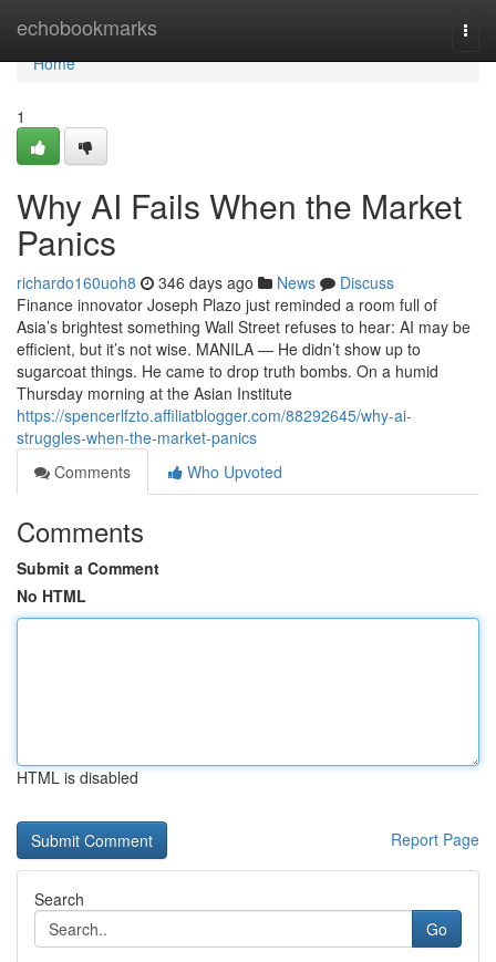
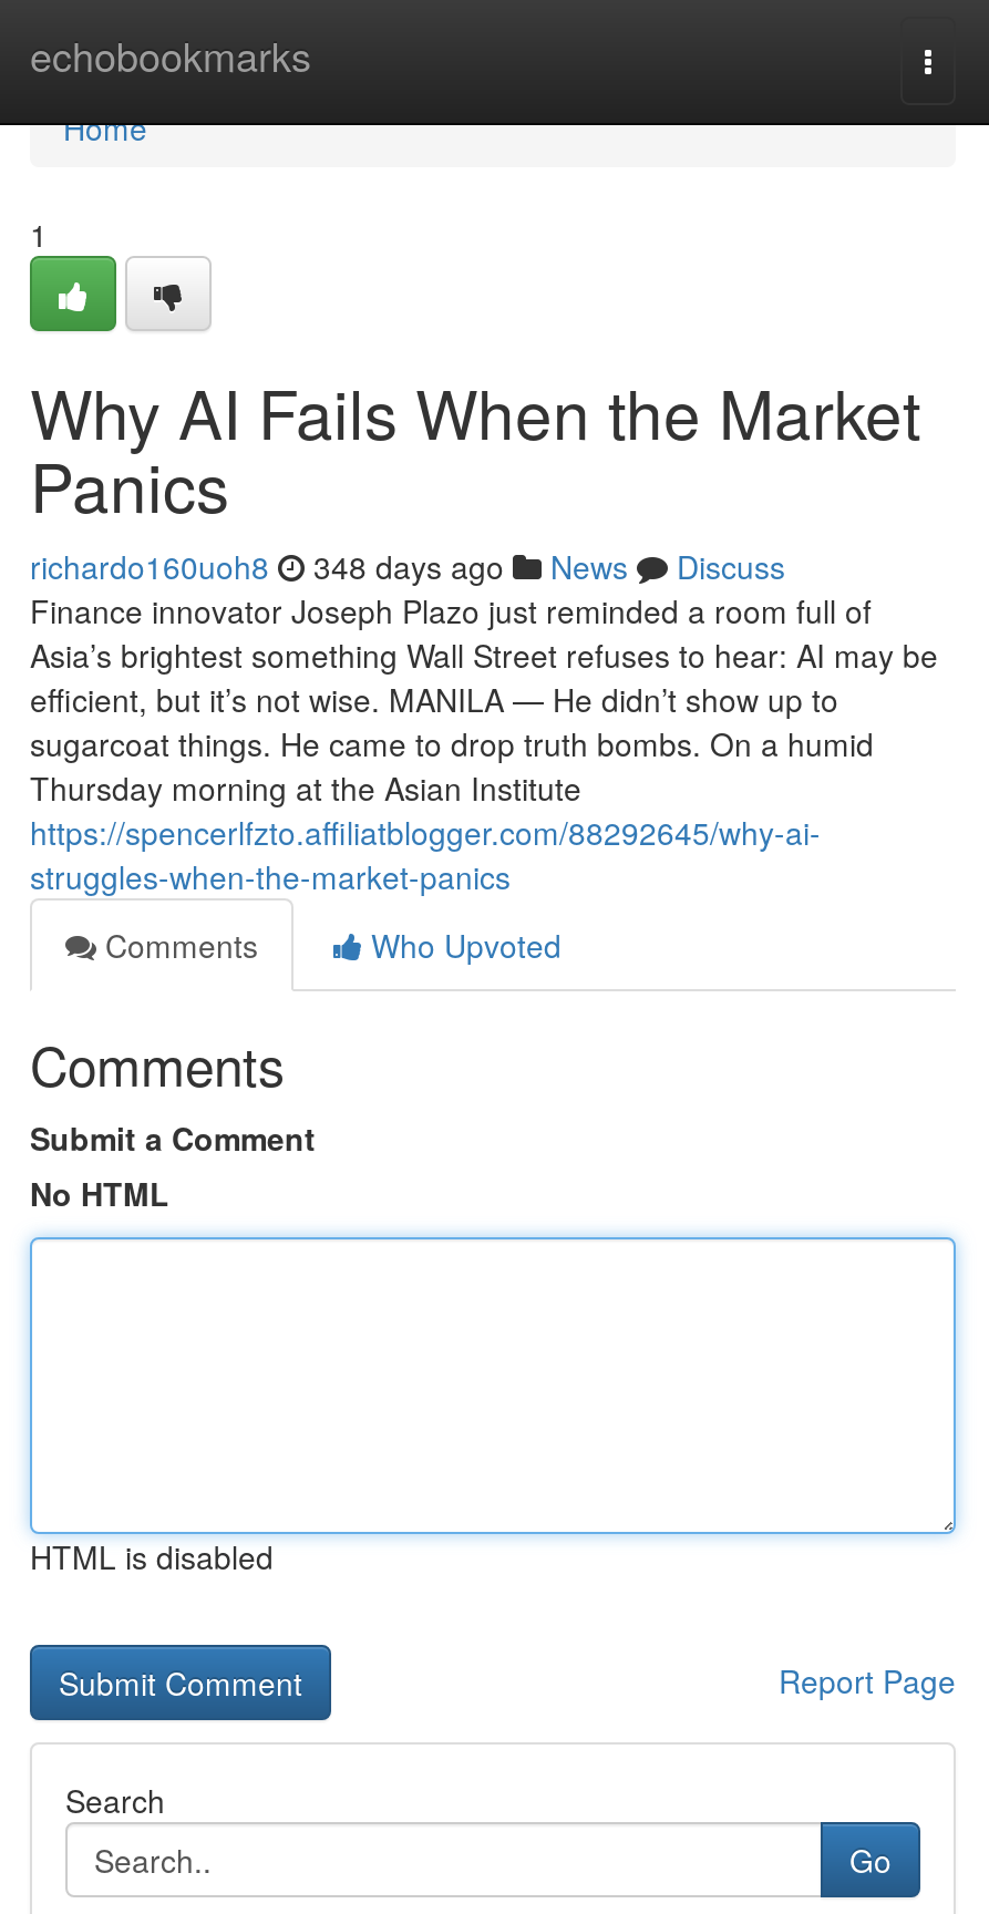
- richardo160uoh8 346 days ago News Discuss
+ richardo160uoh8 348 days ago News Discuss
